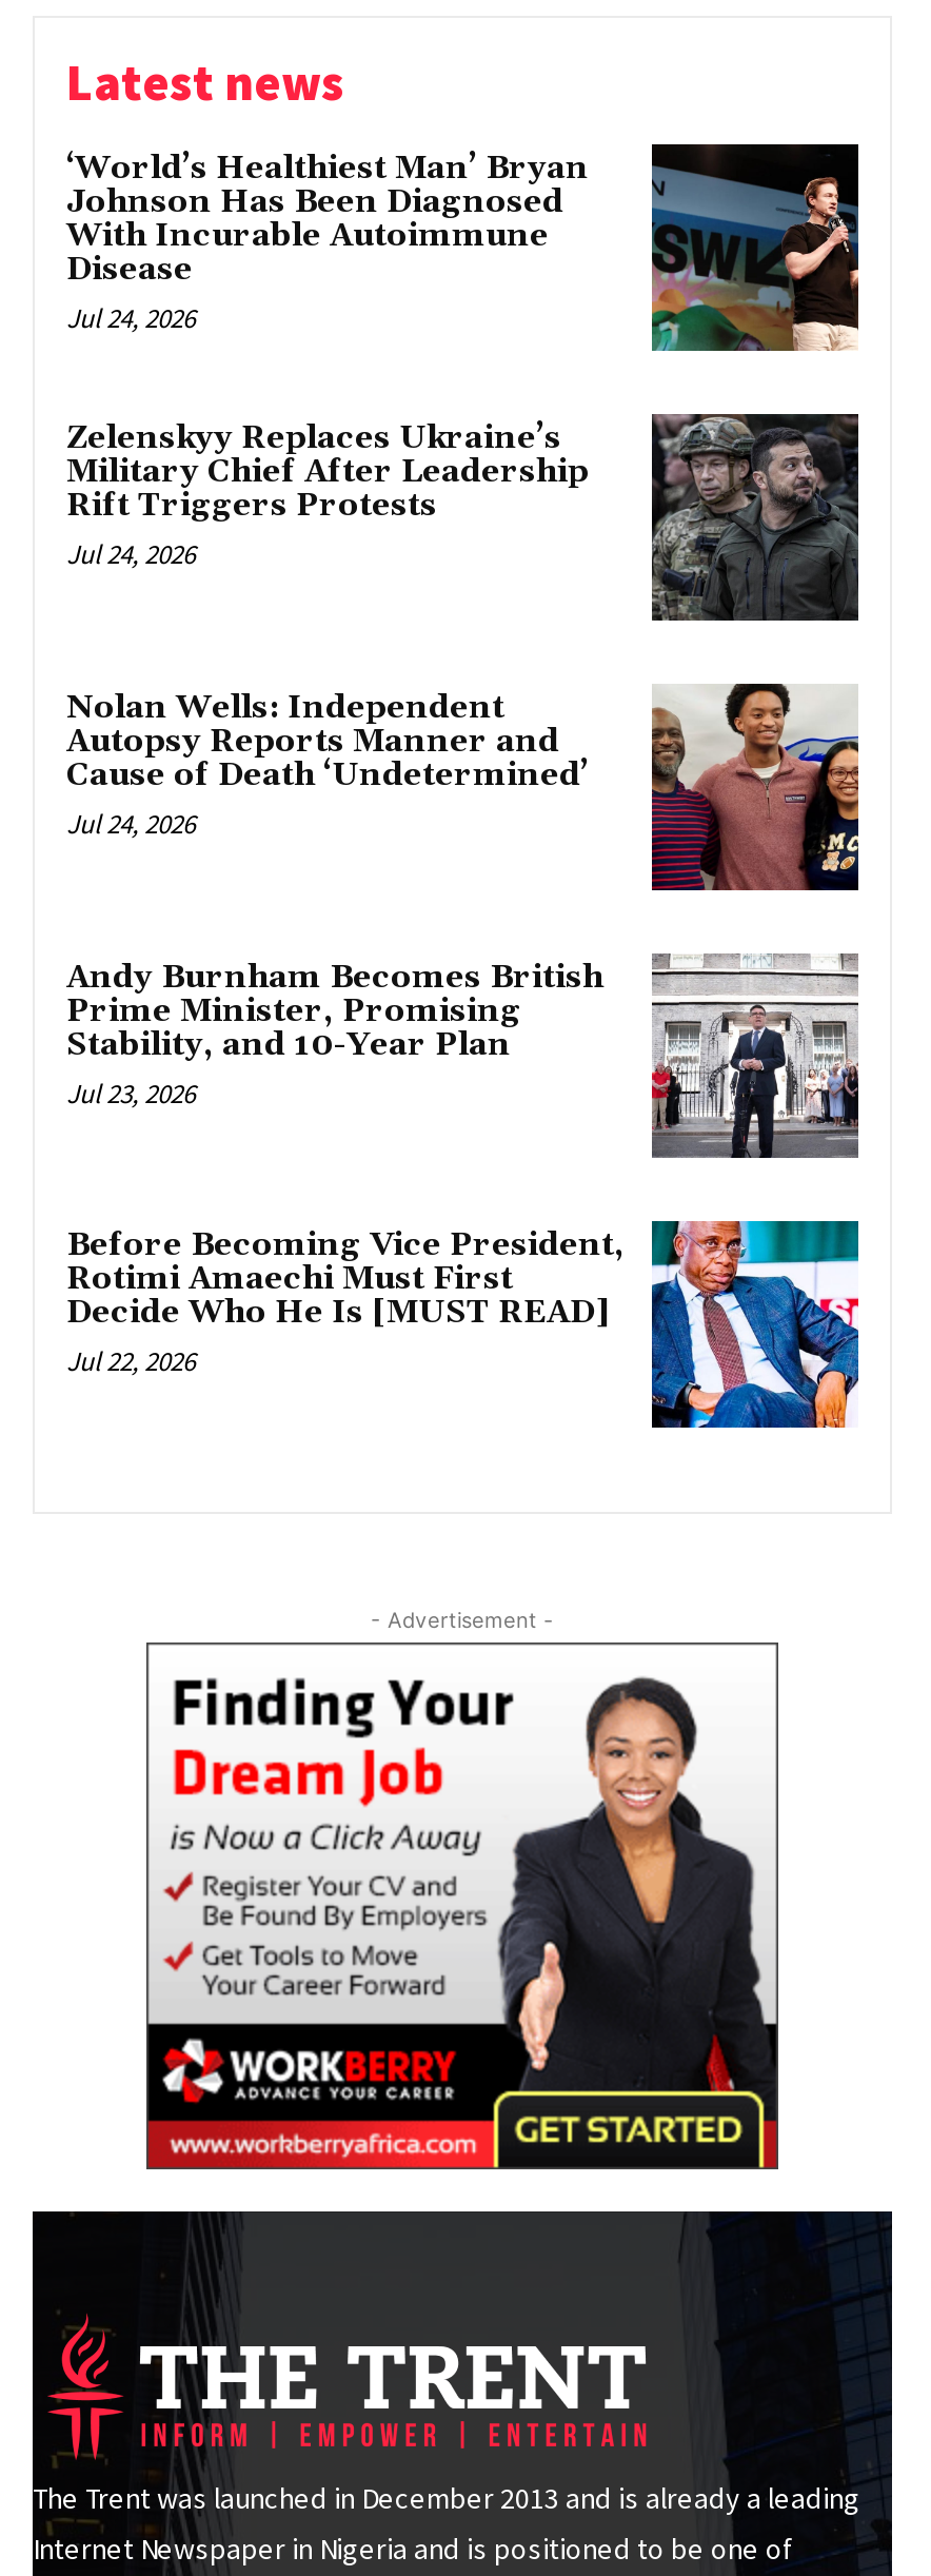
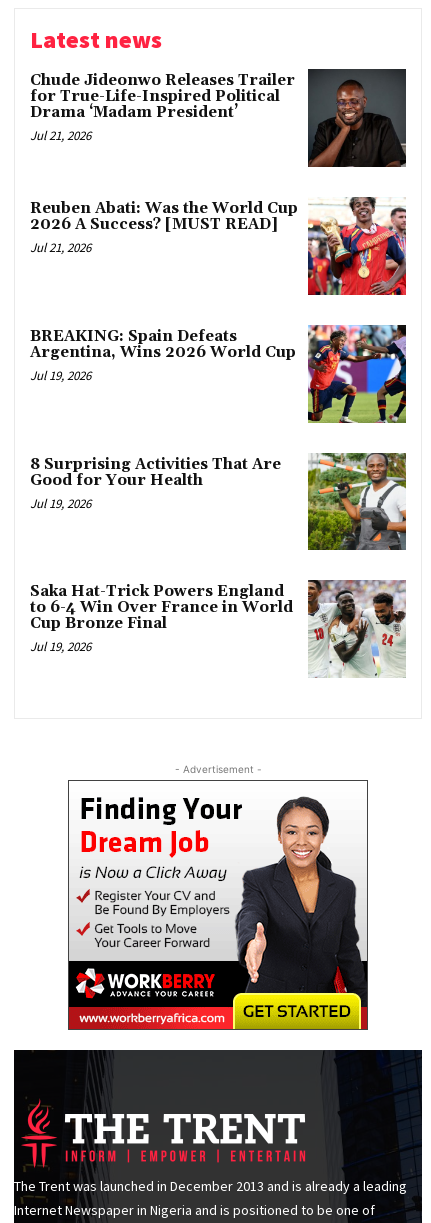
- [image]
- ‘World’s Healthiest Man’ Bryan
- Johnson Has Been Diagnosed
- With Incurable Autoimmune
- Disease
- Jul 24, 2026
+ [image]
+ Chude Jideonwo Releases Trailer
+ for True-Life-Inspired Political
+ Drama ‘Madam President’
+ Jul 21, 2026

- [image]
- Zelenskyy Replaces Ukraine’s
- Military Chief After Leadership
- Rift Triggers Protests
- Jul 24, 2026
+ [image]
+ Reuben Abati: Was the World Cup
+ 2026 A Success? [MUST READ]
+ Jul 21, 2026

- [image]
- Nolan Wells: Independent
- Autopsy Reports Manner and
- Cause of Death ‘Undetermined’
- Jul 24, 2026
+ [image]
+ BREAKING: Spain Defeats
+ Argentina, Wins 2026 World Cup
+ Jul 19, 2026

- [image]
- Andy Burnham Becomes British
- Prime Minister, Promising
- Stability, and 10-Year Plan
- Jul 23, 2026
+ [image]
+ 8 Surprising Activities That Are
+ Good for Your Health
+ Jul 19, 2026

- [image]
- Before Becoming Vice President,
- Rotimi Amaechi Must First
- Decide Who He Is [MUST READ]
- Jul 22, 2026
+ [image]
+ Saka Hat-Trick Powers England
+ to 6-4 Win Over France in World
+ Cup Bronze Final
+ Jul 19, 2026

- [image]
+ [image]
